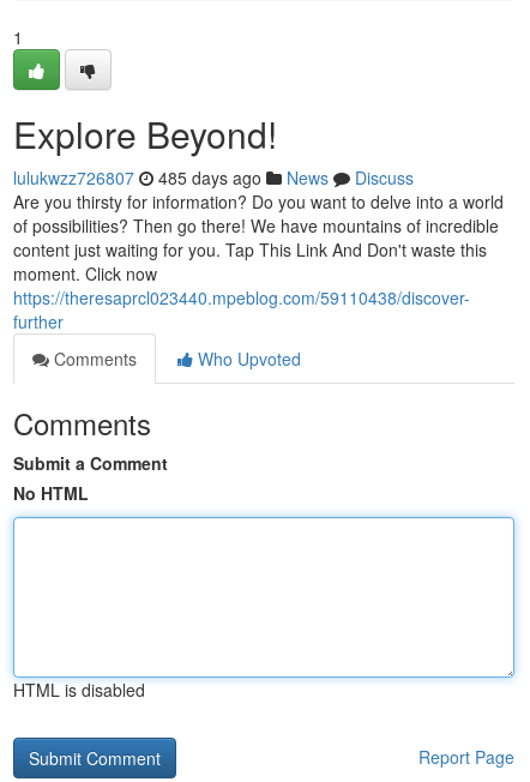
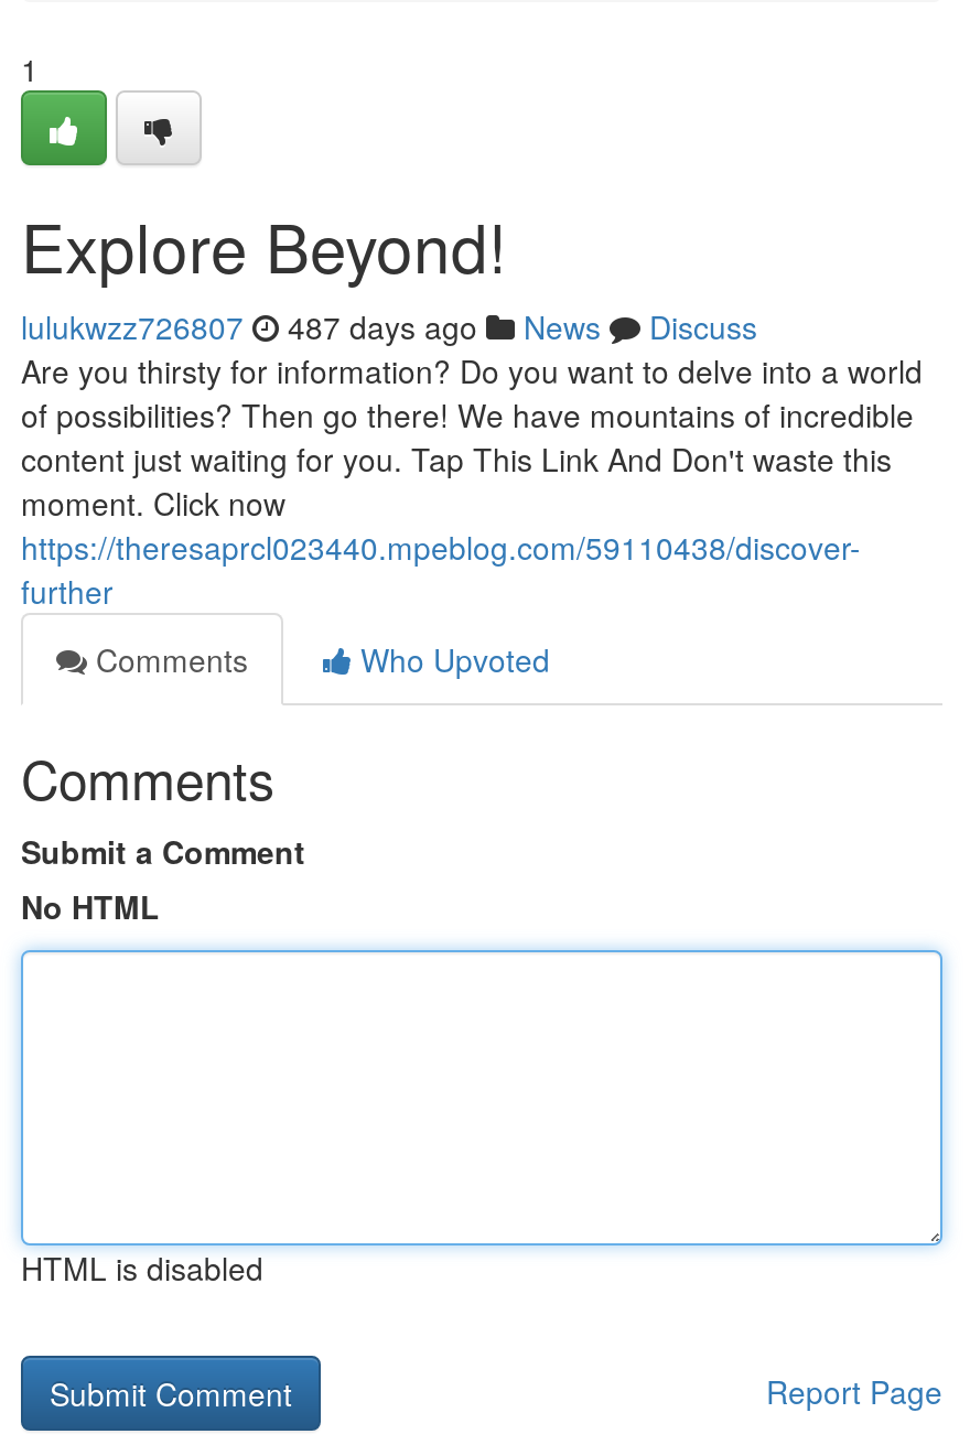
- lulukwzz726807 485 days ago News Discuss
+ lulukwzz726807 487 days ago News Discuss
